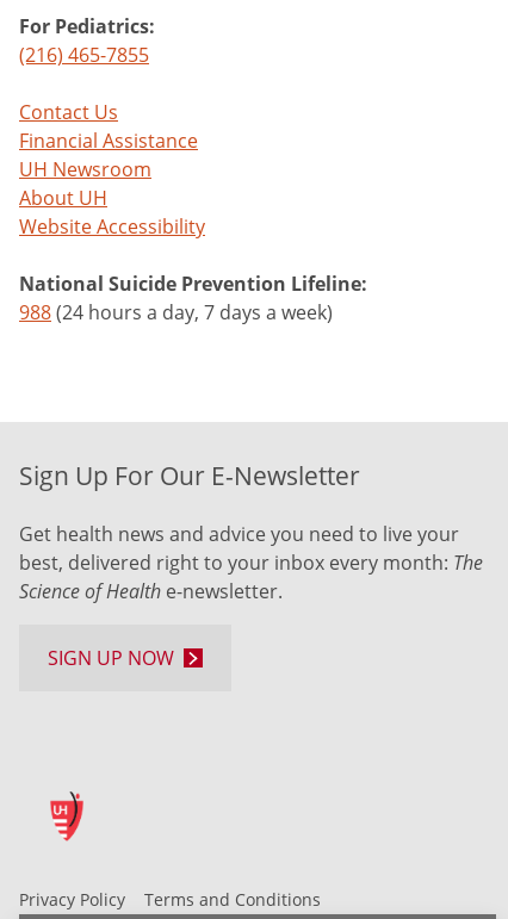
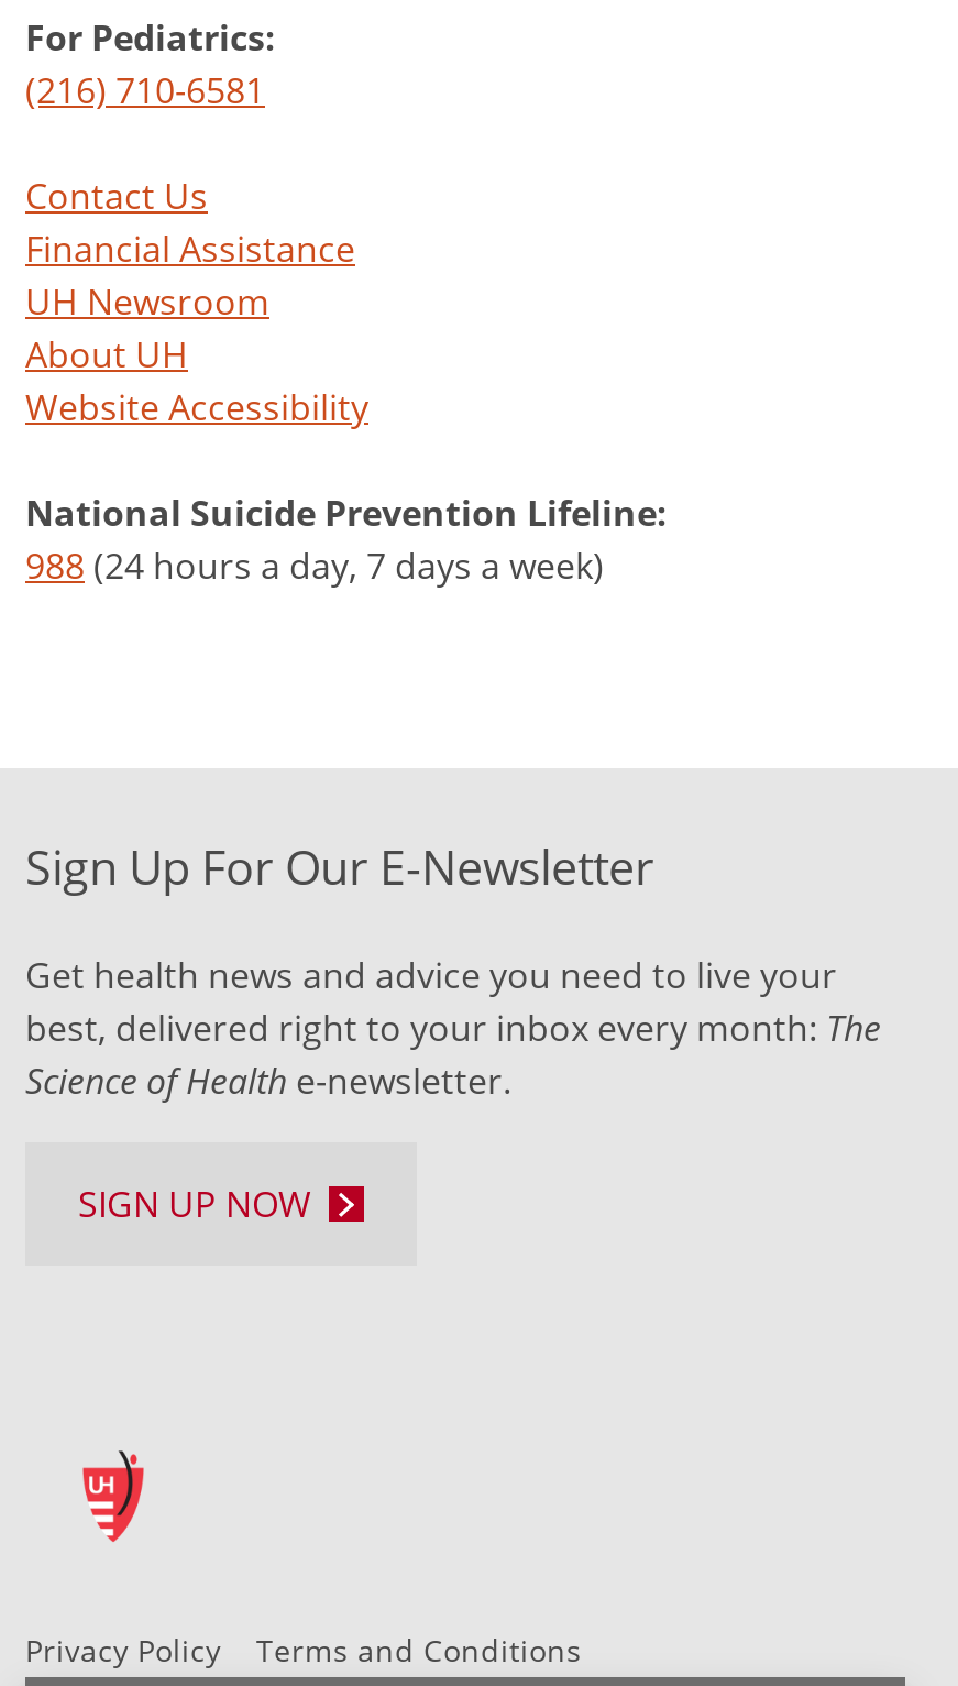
- (216) 465-7855
+ (216) 710-6581
